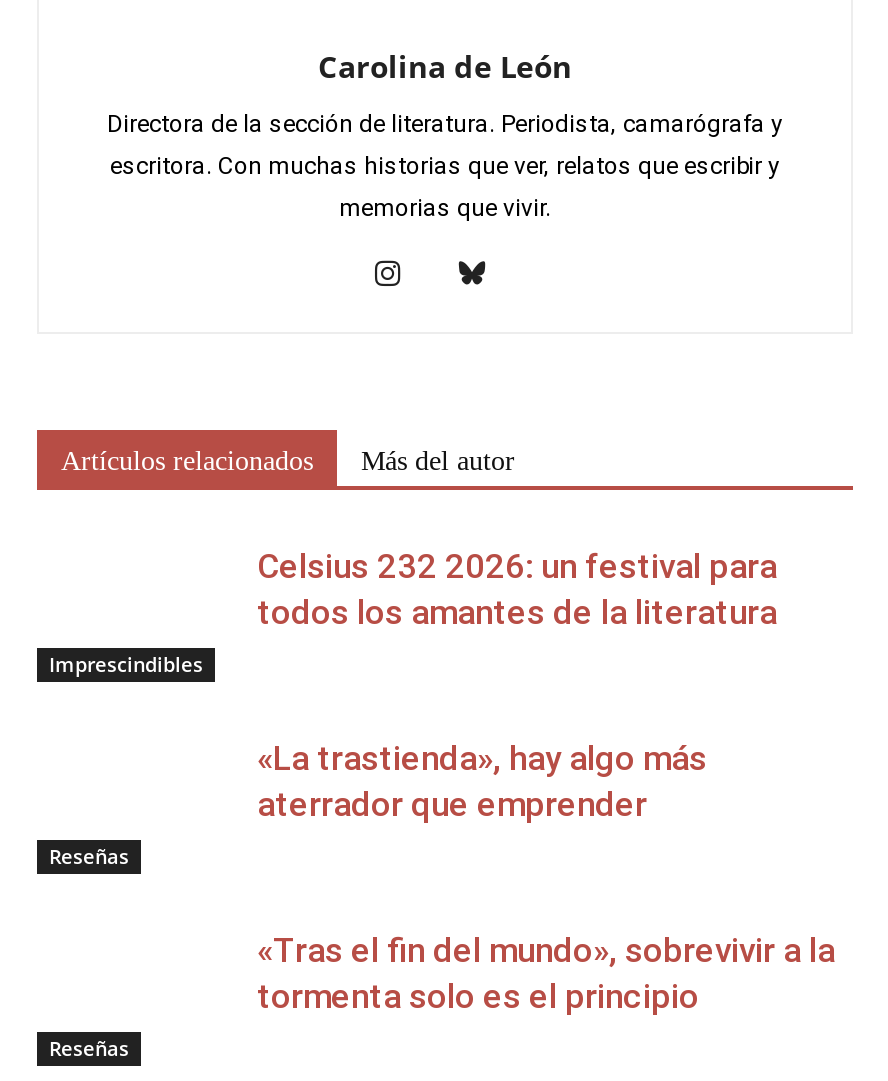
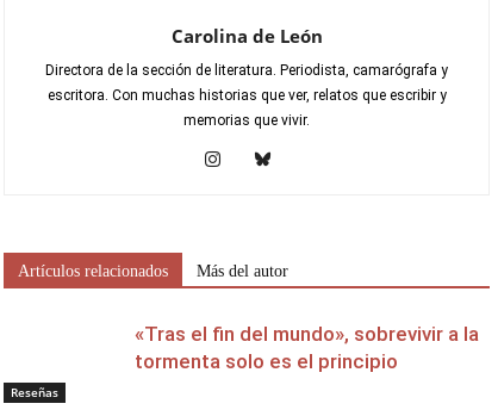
- Celsius 232 2026: un festival para
- todos los amantes de la literatura

- Imprescindibles

- «La trastienda», hay algo más
- aterrador que emprender

- Reseñas
